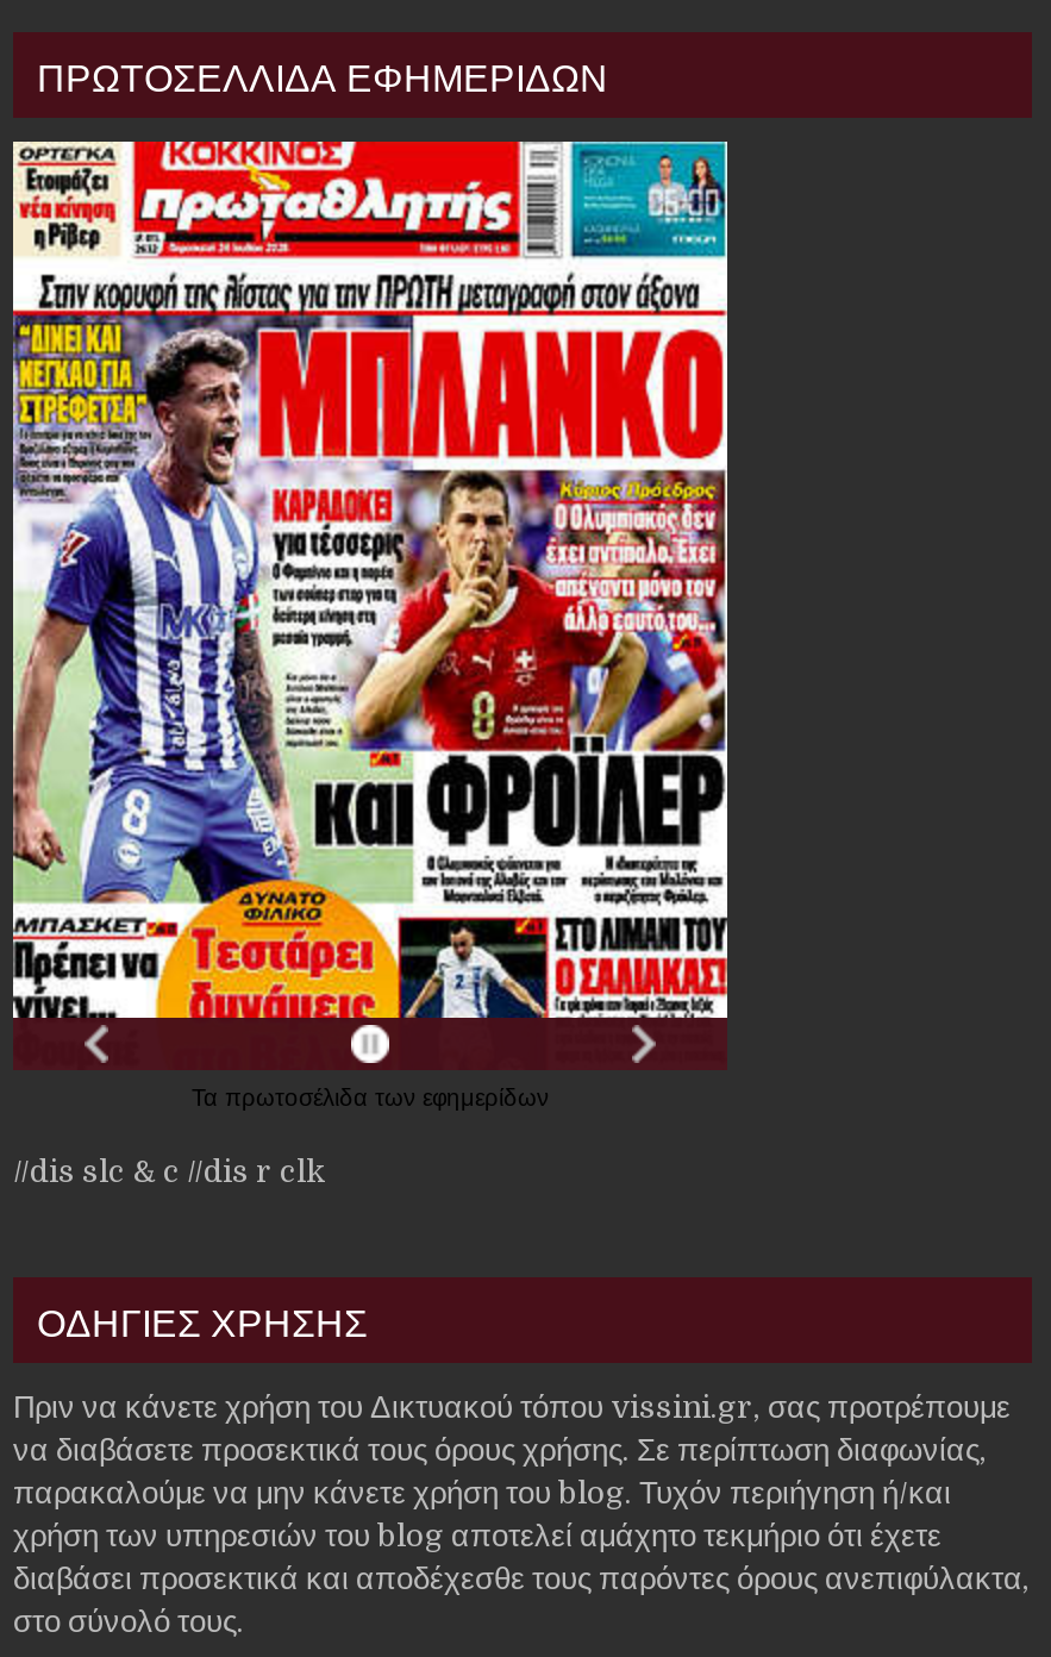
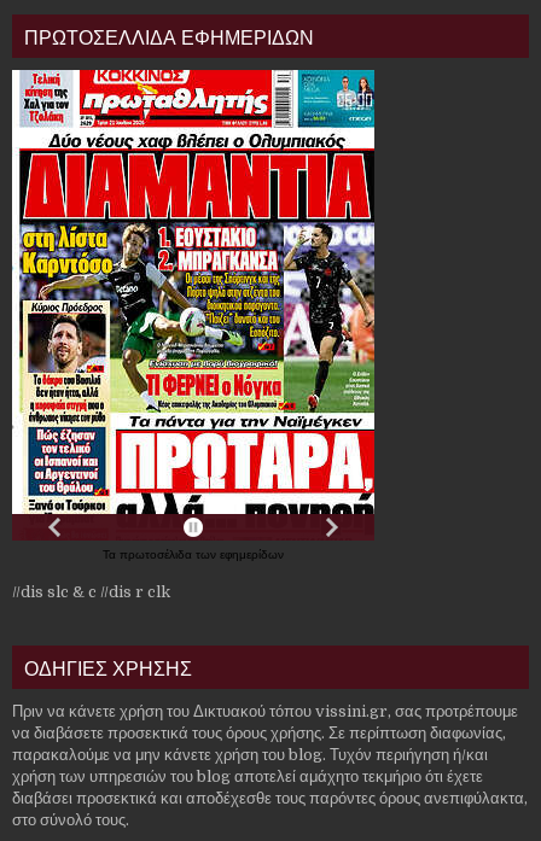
- [image]
+ [image]
